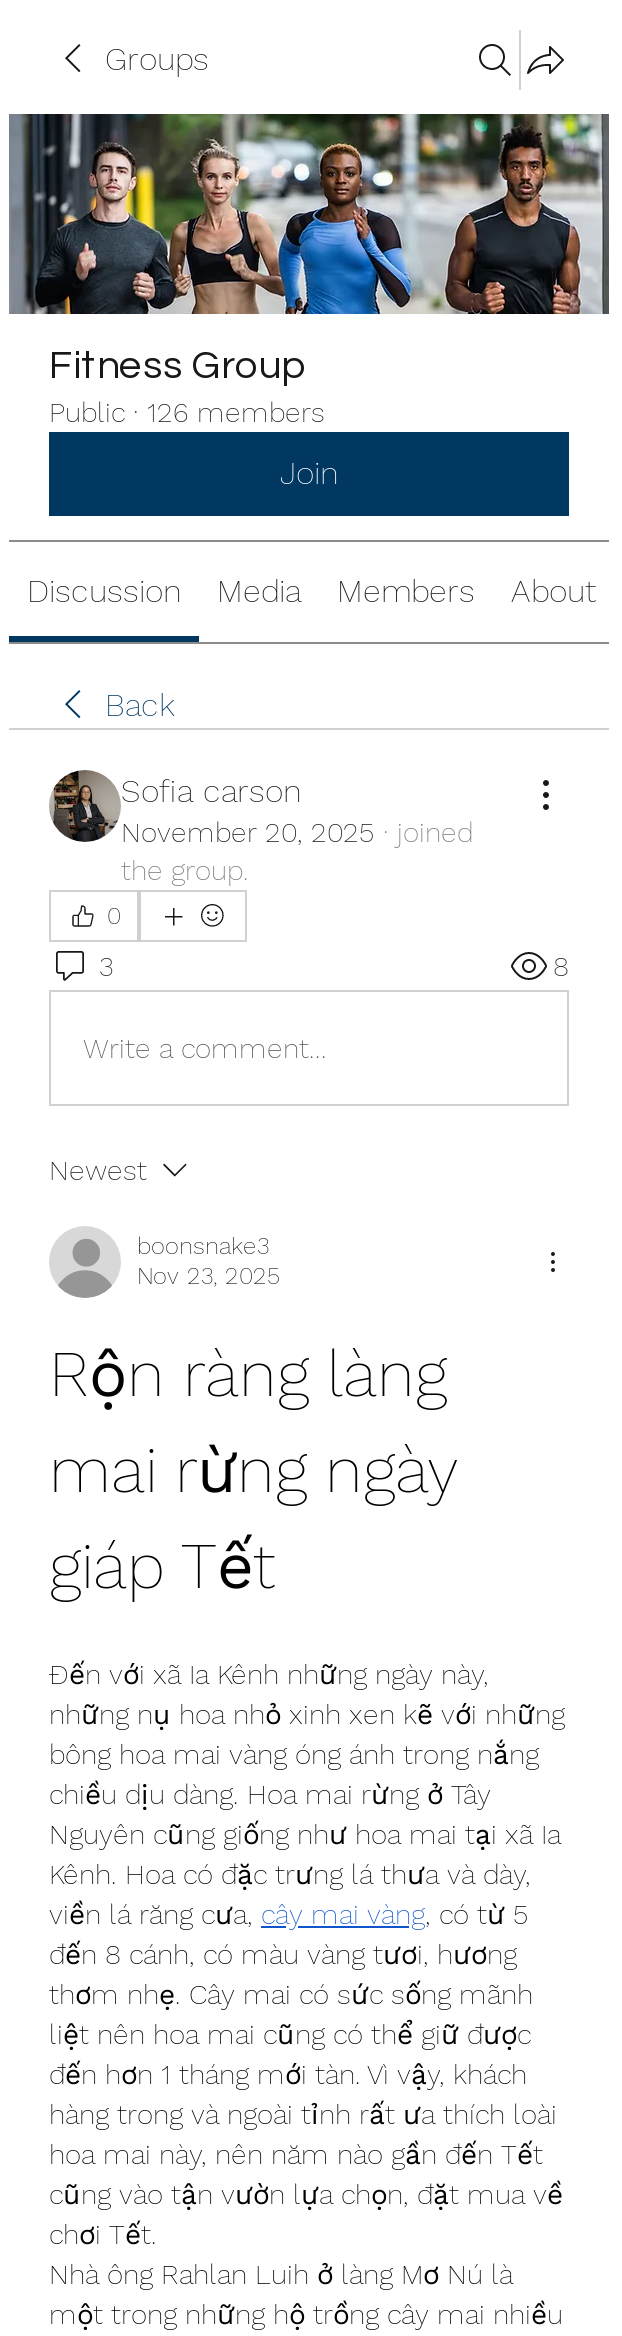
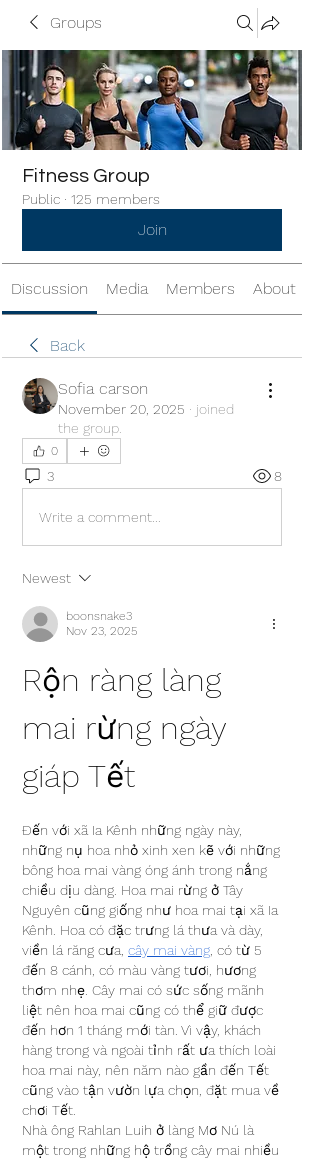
- Public · 126 members
+ Public · 125 members
